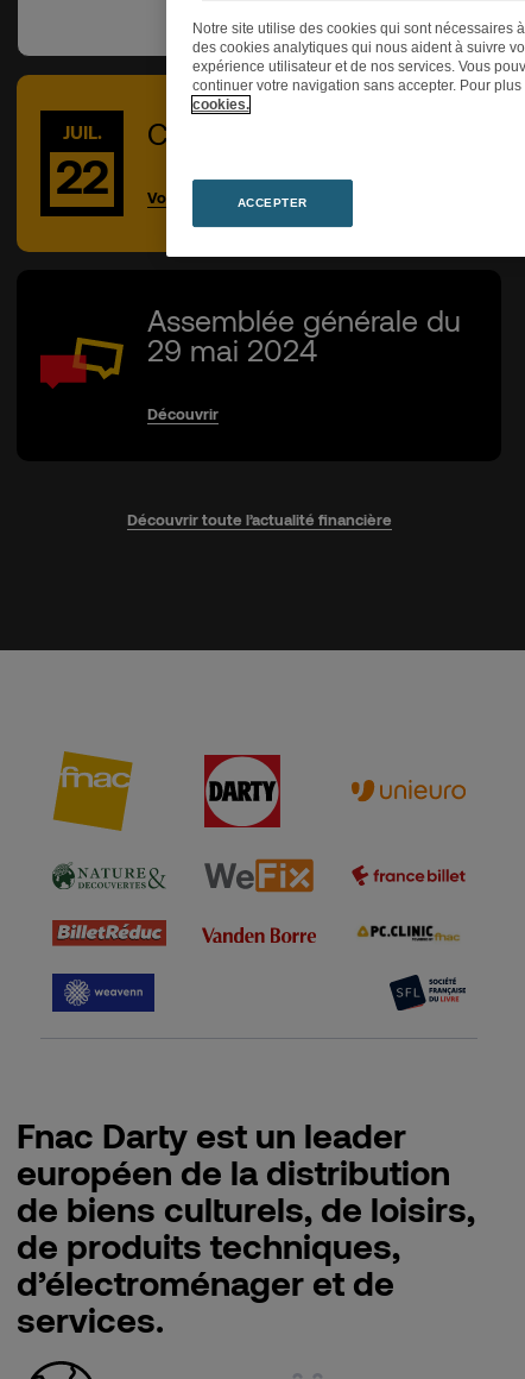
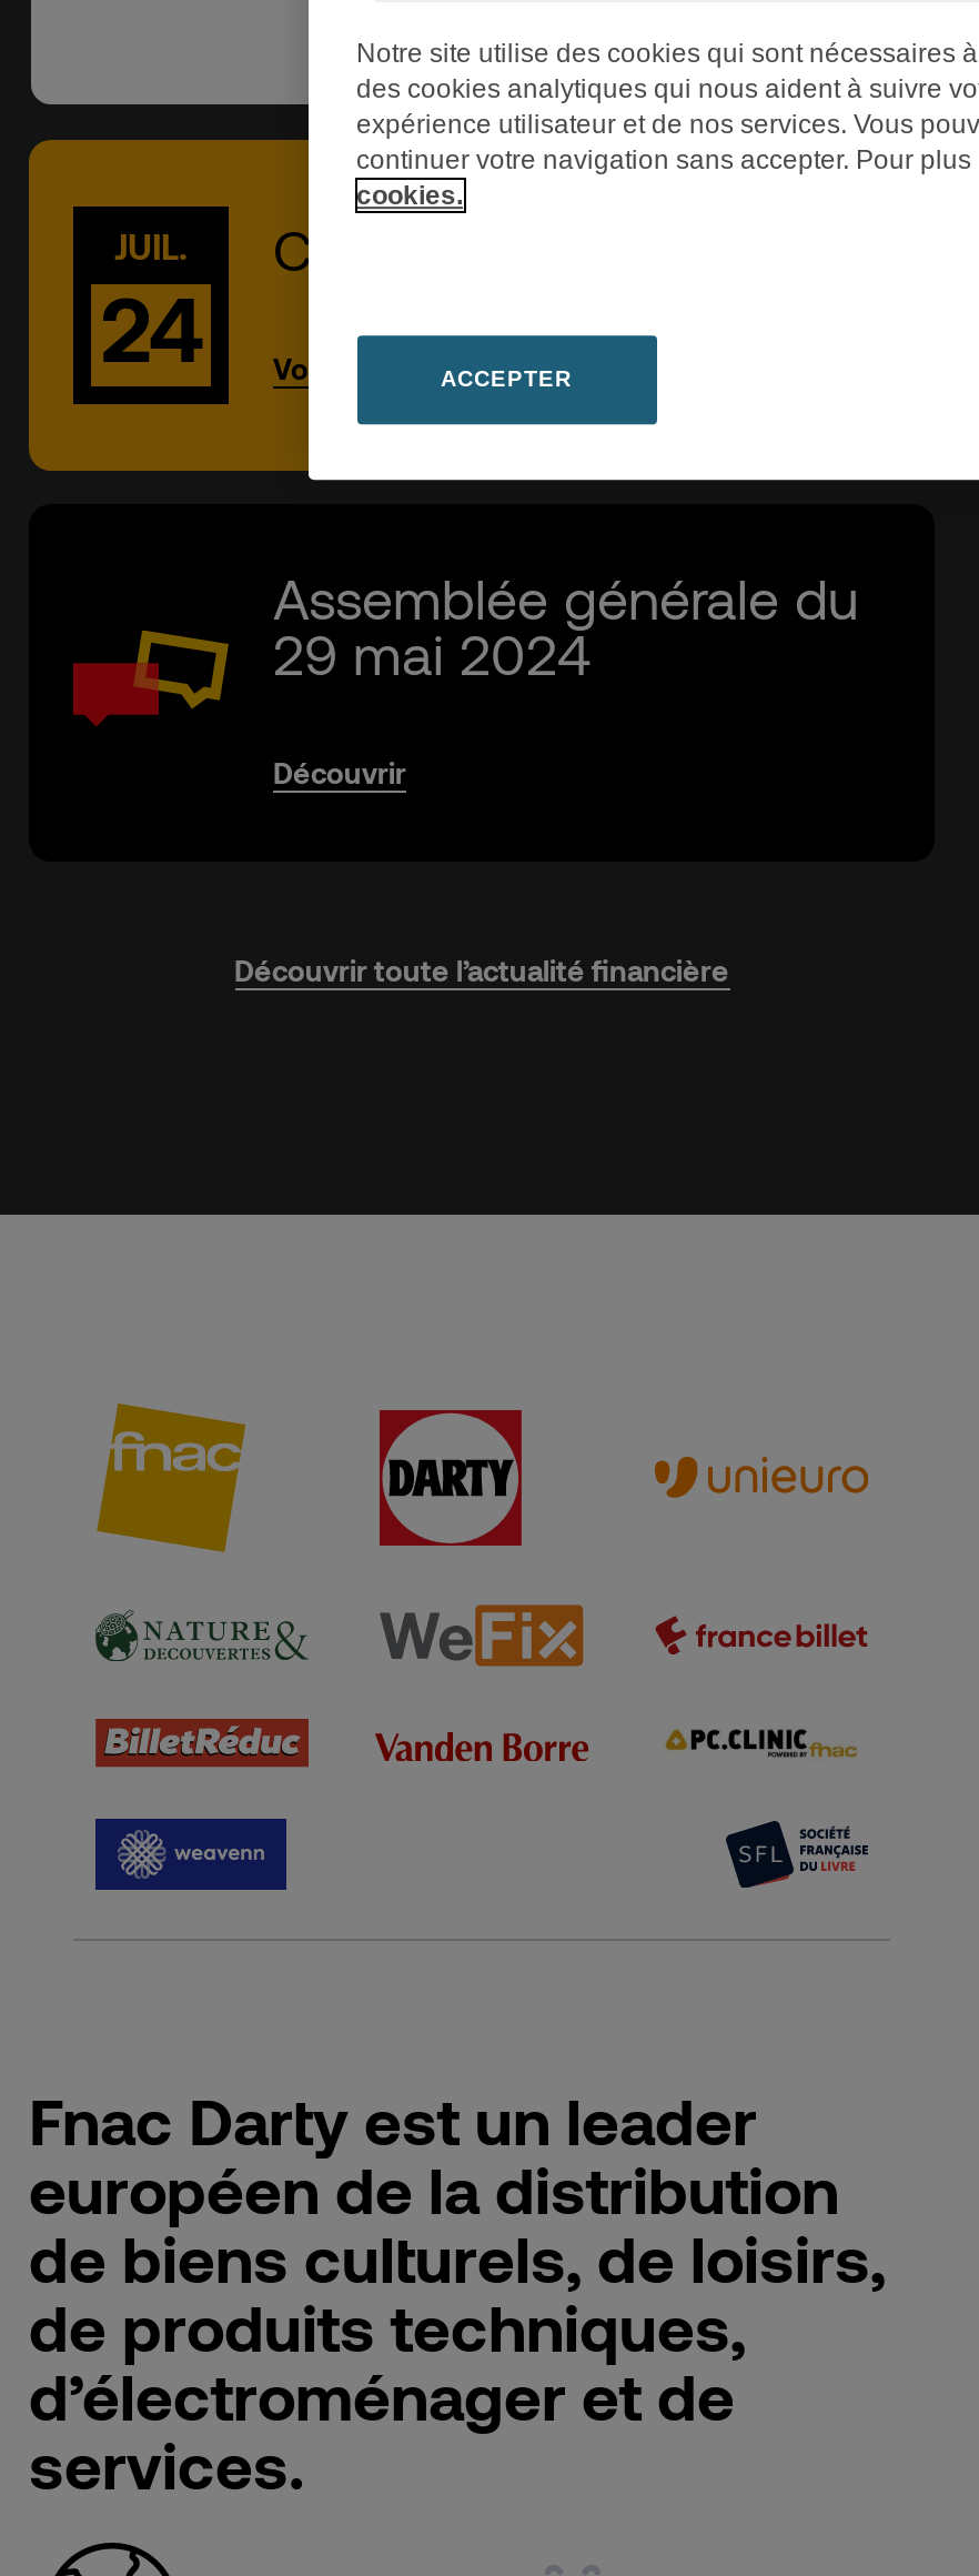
- 22
+ 24
